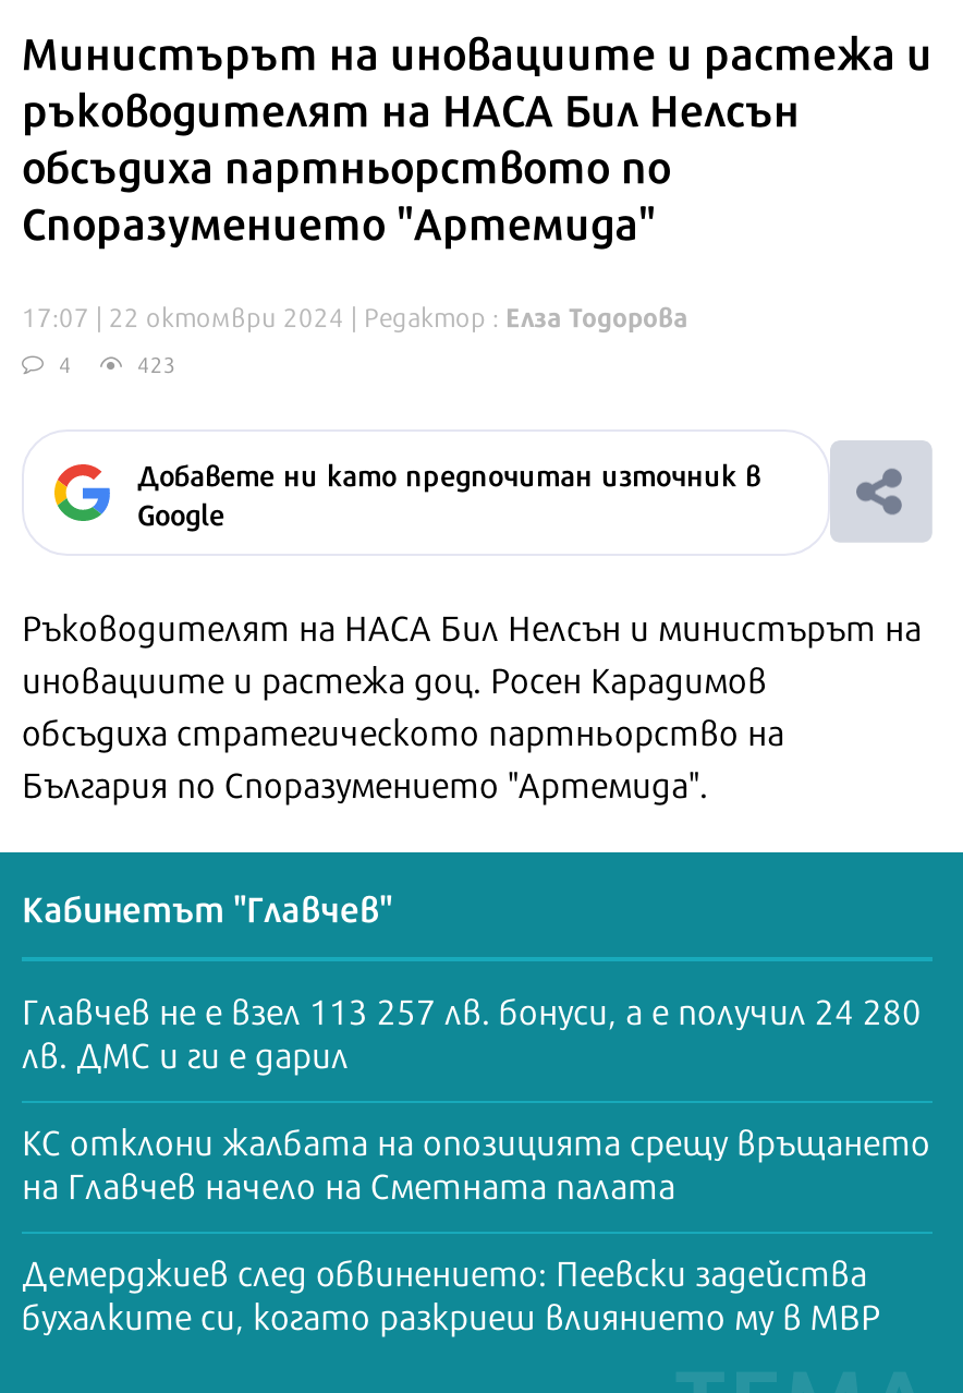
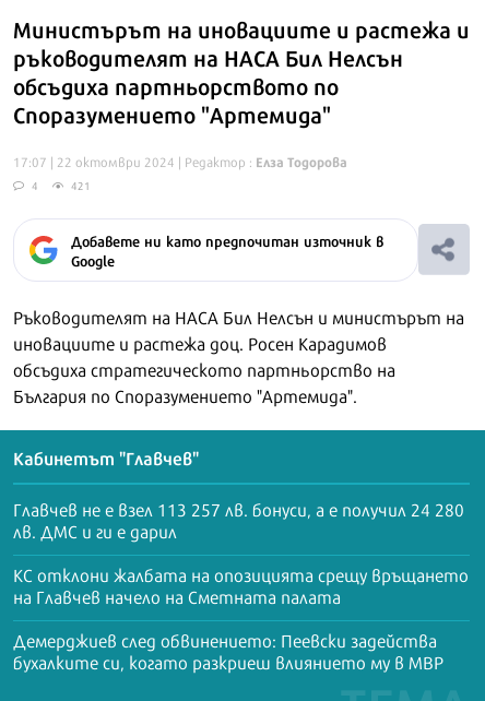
- 4 423
+ 4 421
